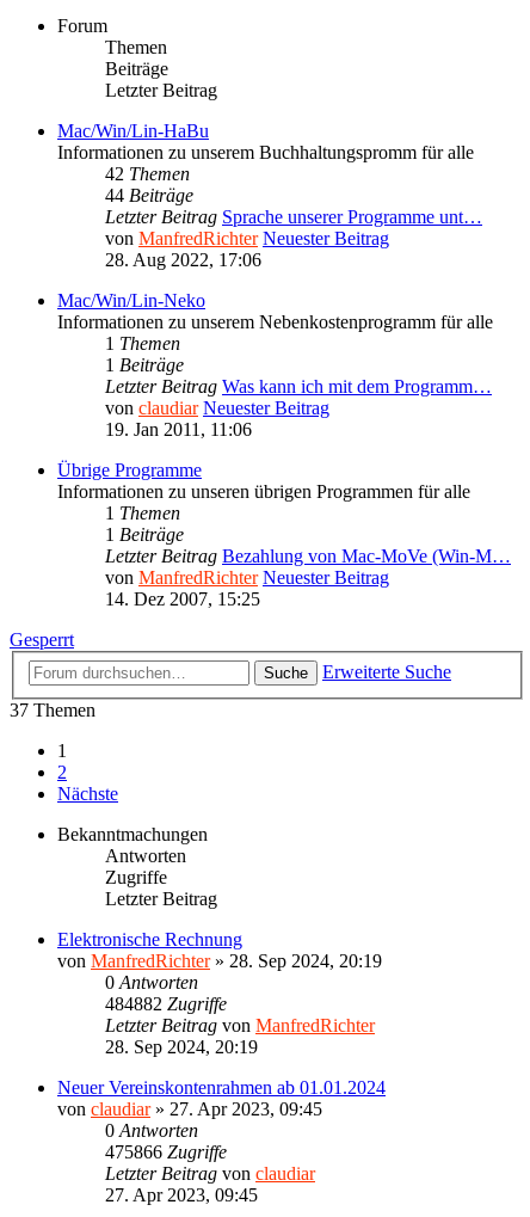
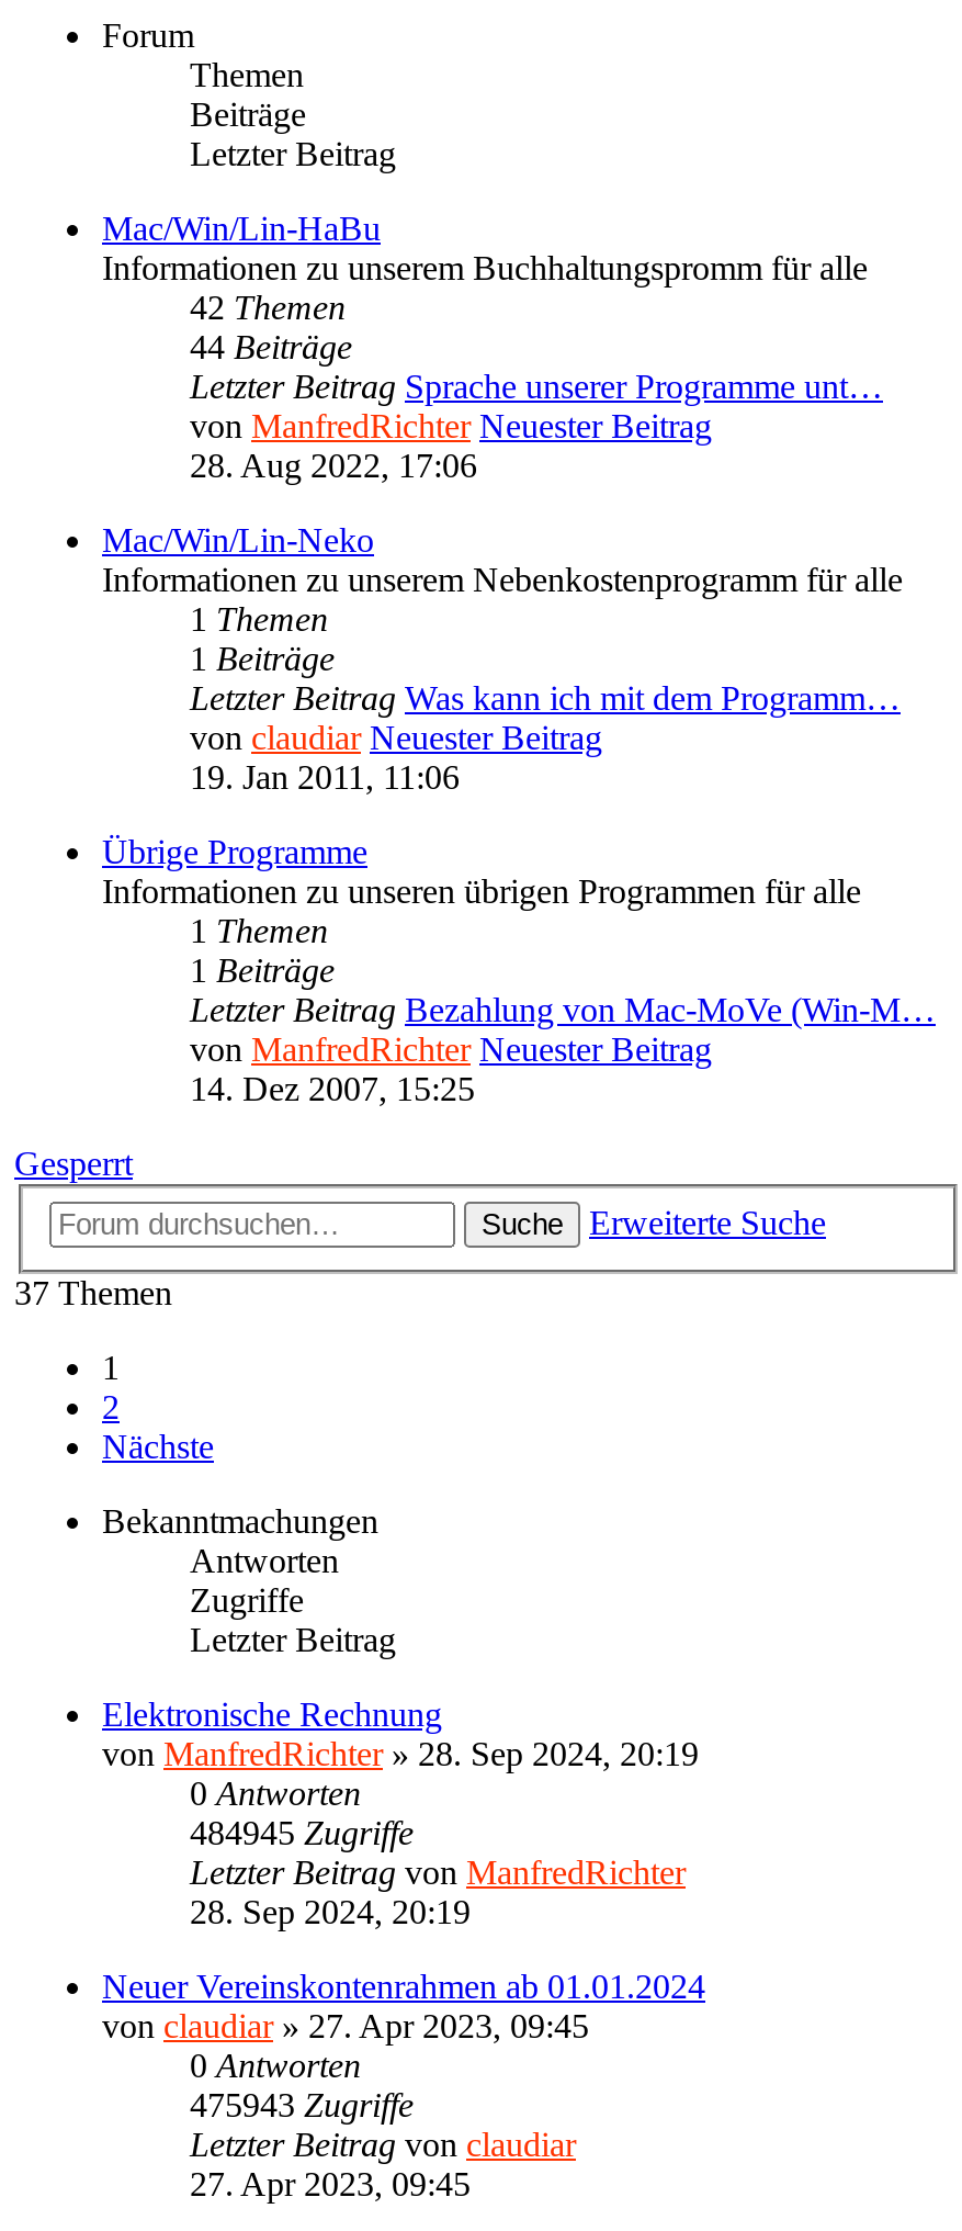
- 484882 Zugriffe
+ 484945 Zugriffe

- 475866 Zugriffe
+ 475943 Zugriffe
